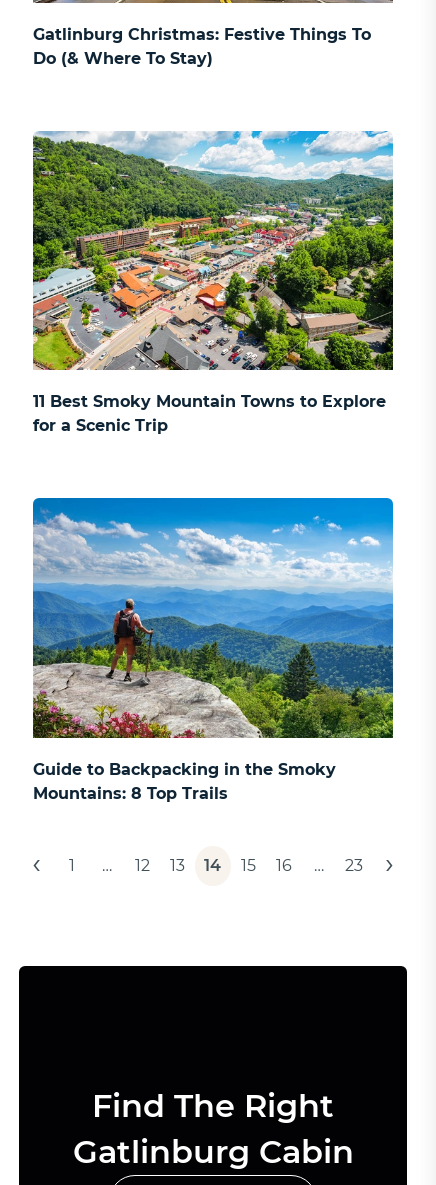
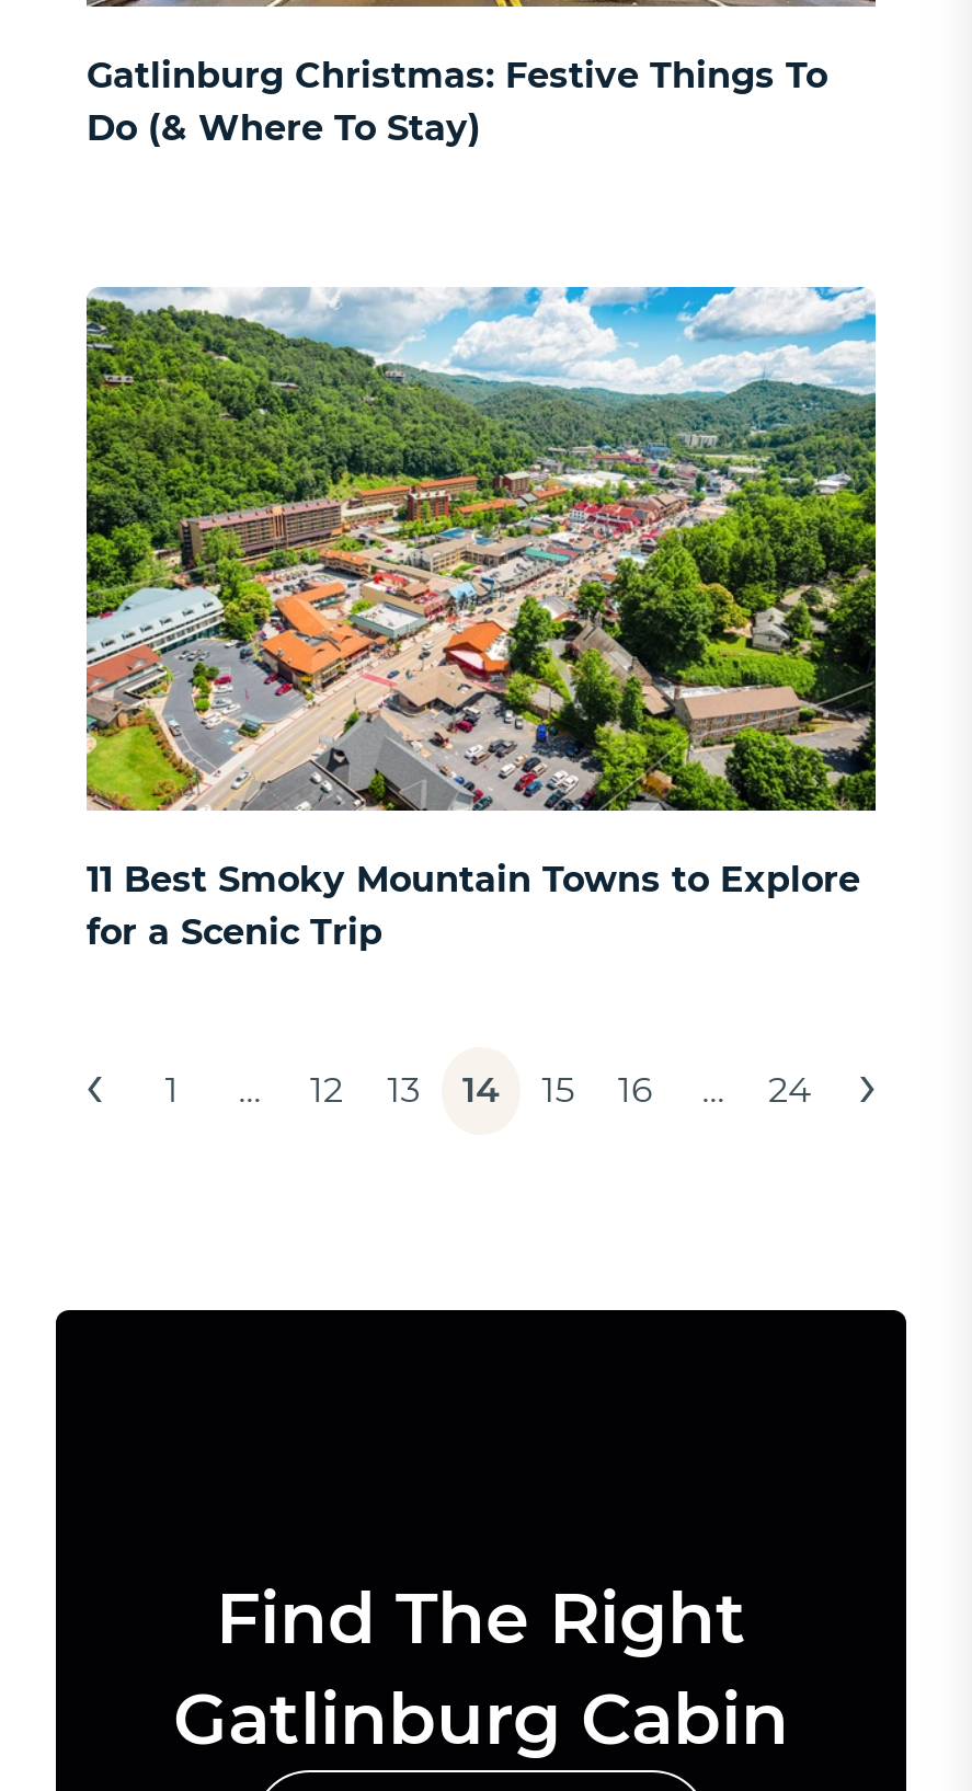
- [image]
- Guide to Backpacking in the Smoky
- Mountains: 8 Top Trails

- 23
+ 24
